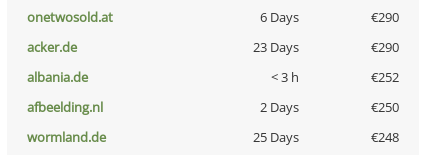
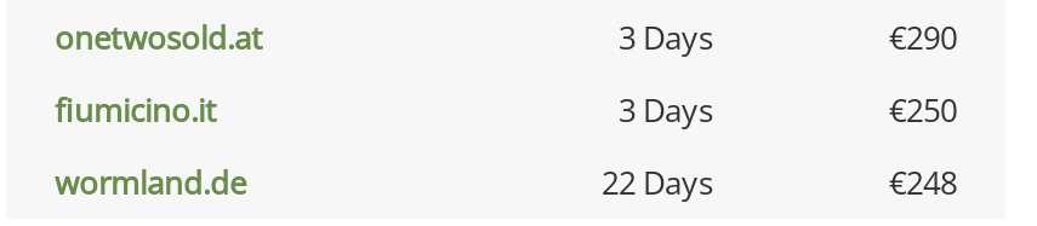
- 6 Days
+ 3 Days

- acker.de
- 23 Days
- €290
- albania.de
- < 3 h
- €252
- afbeelding.nl
- 2 Days
+ fiumicino.it
+ 3 Days

- 25 Days
+ 22 Days
